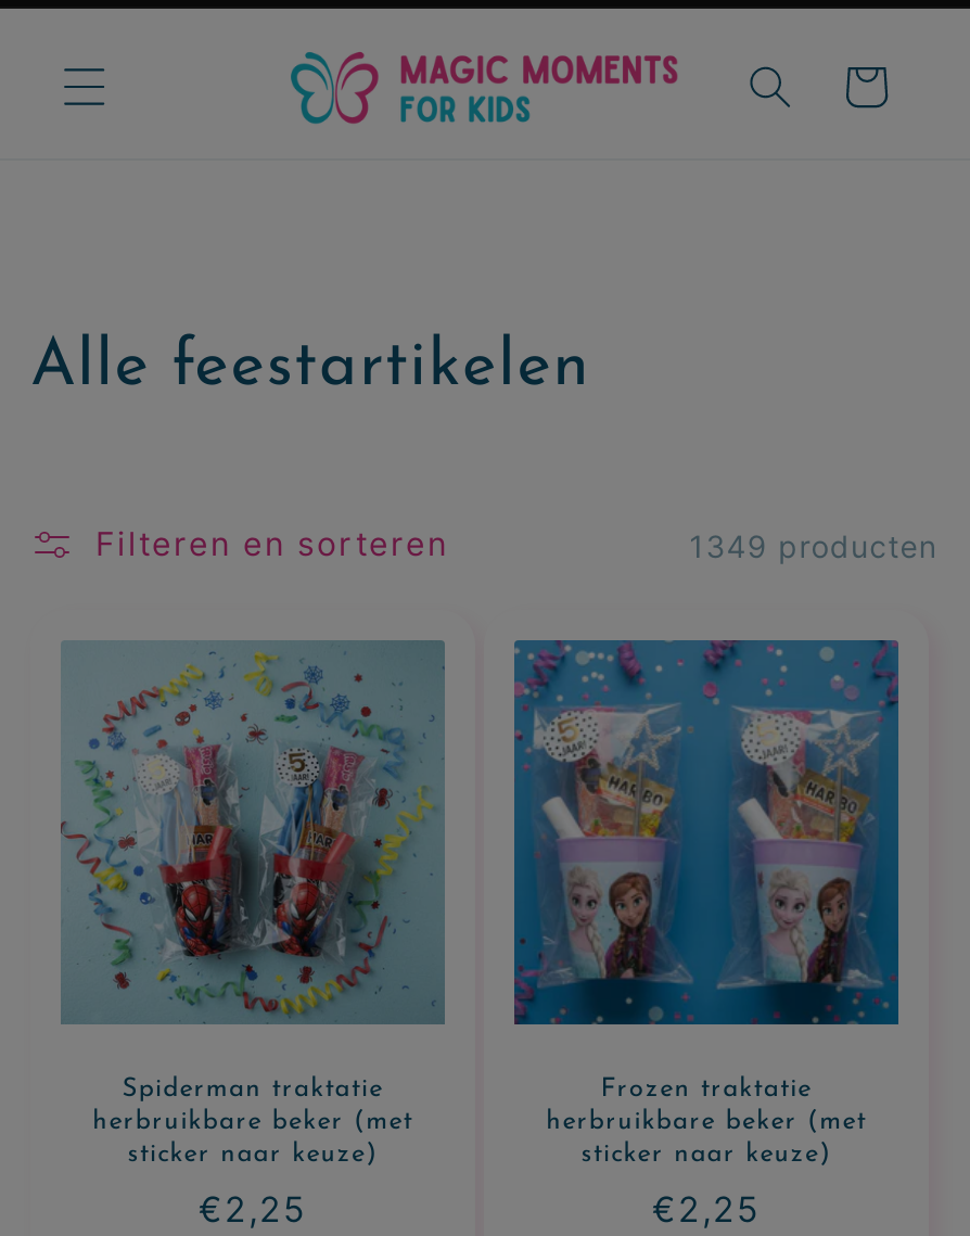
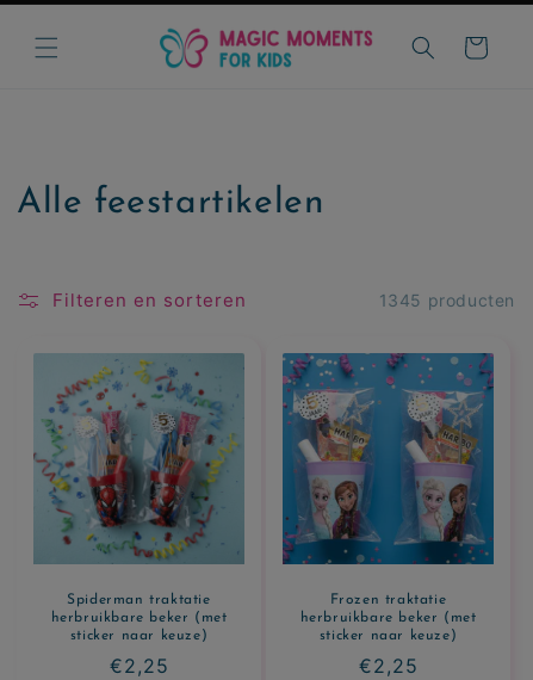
- 1349 producten
+ 1345 producten
